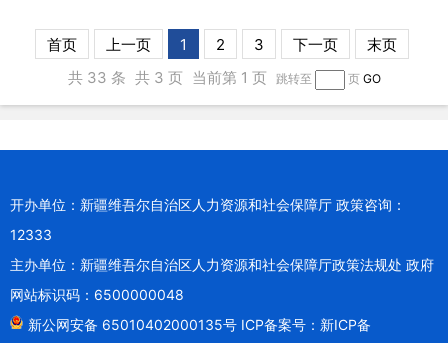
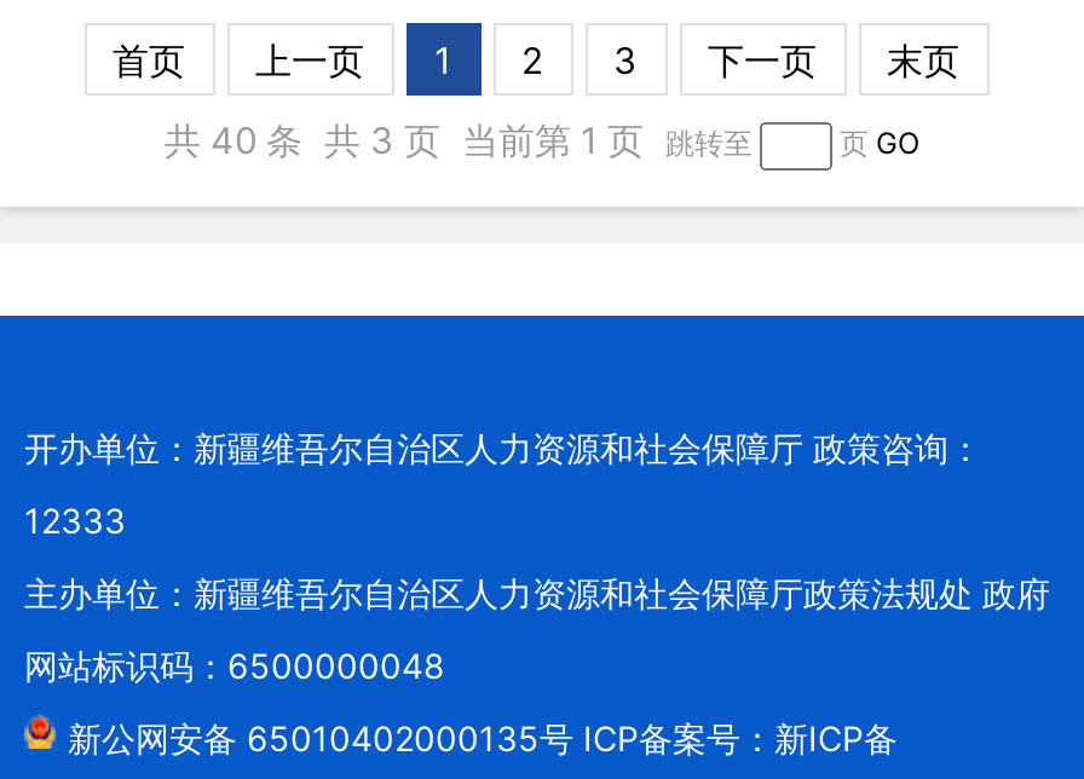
- 共 33 条 共 3 页 当前第 1 页 跳转至
+ 共 40 条 共 3 页 当前第 1 页 跳转至
